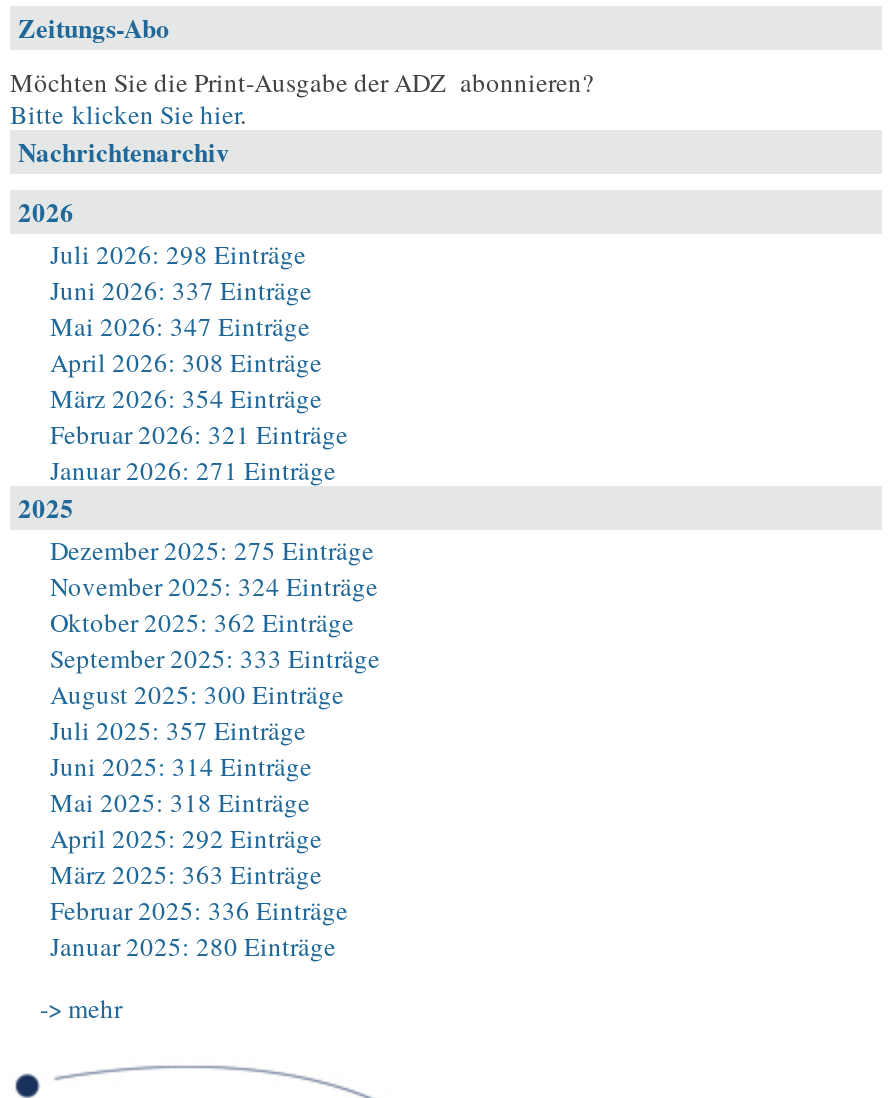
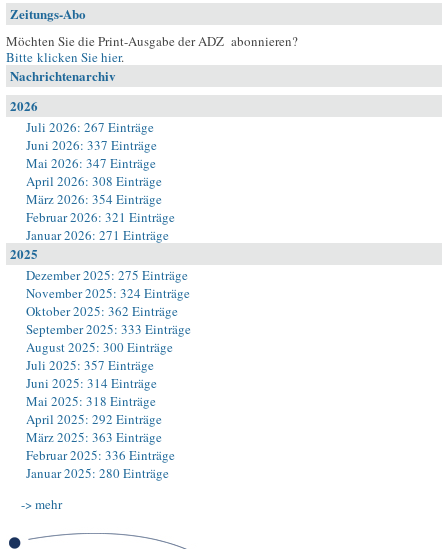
- Juli 2026: 298 Einträge
+ Juli 2026: 267 Einträge
